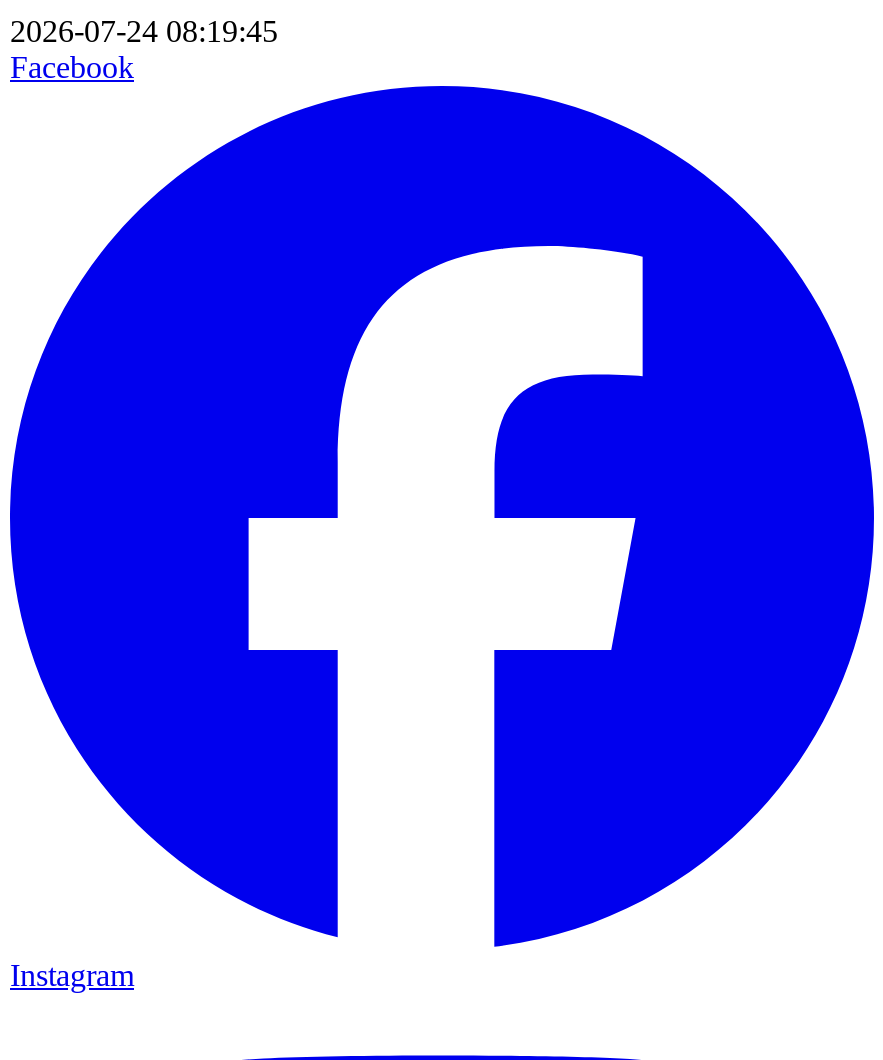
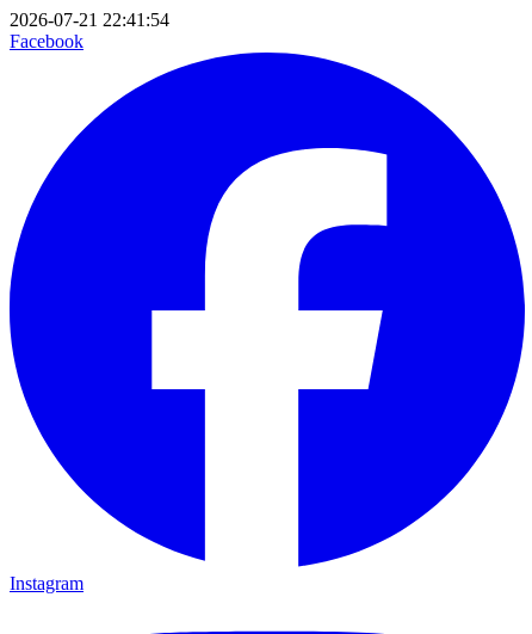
- 2026-07-24 08:19:45
+ 2026-07-21 22:41:54
